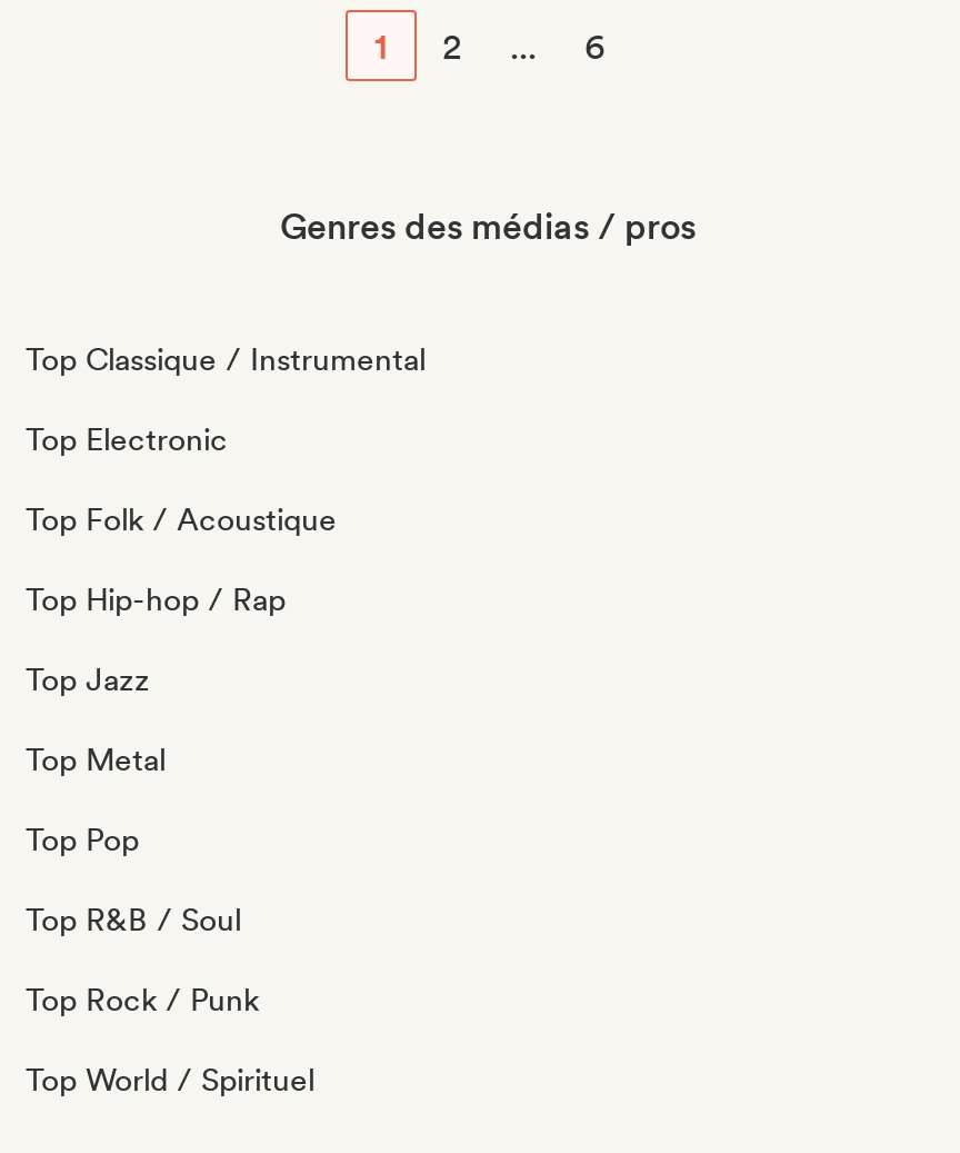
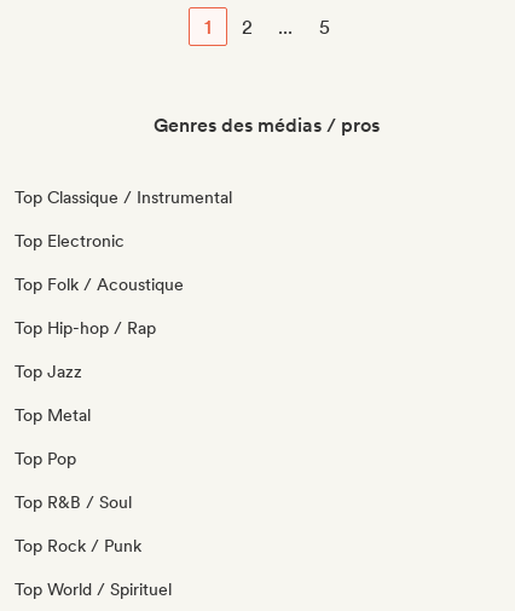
- 6
+ 5
